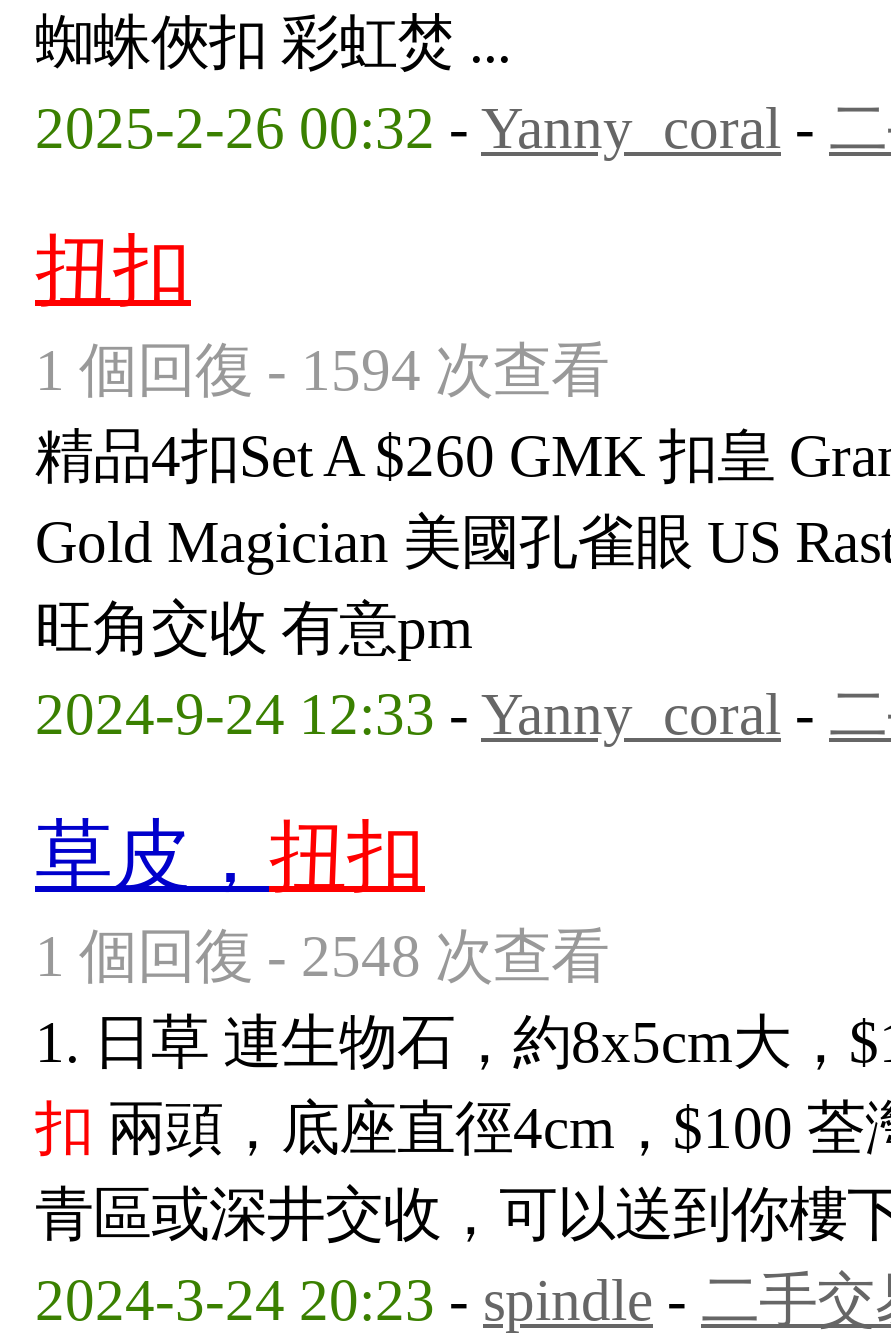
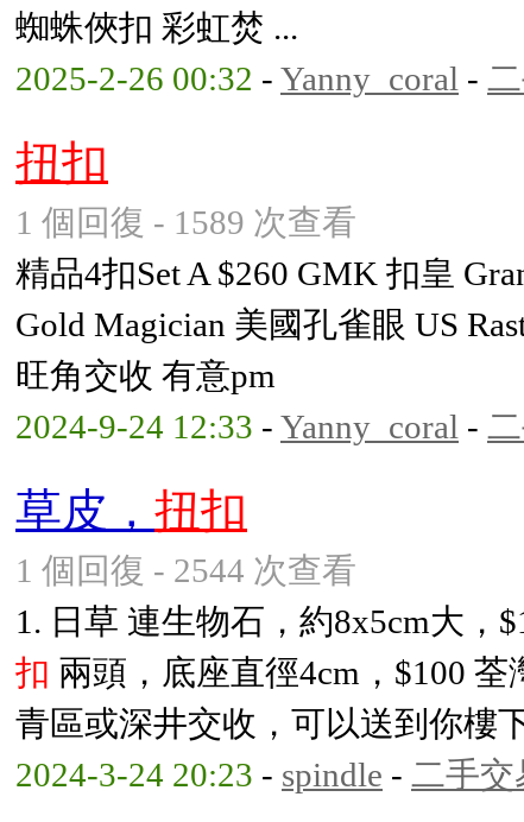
- 1 個回復 - 1594 次查看
+ 1 個回復 - 1589 次查看

- 1 個回復 - 2548 次查看
+ 1 個回復 - 2544 次查看
